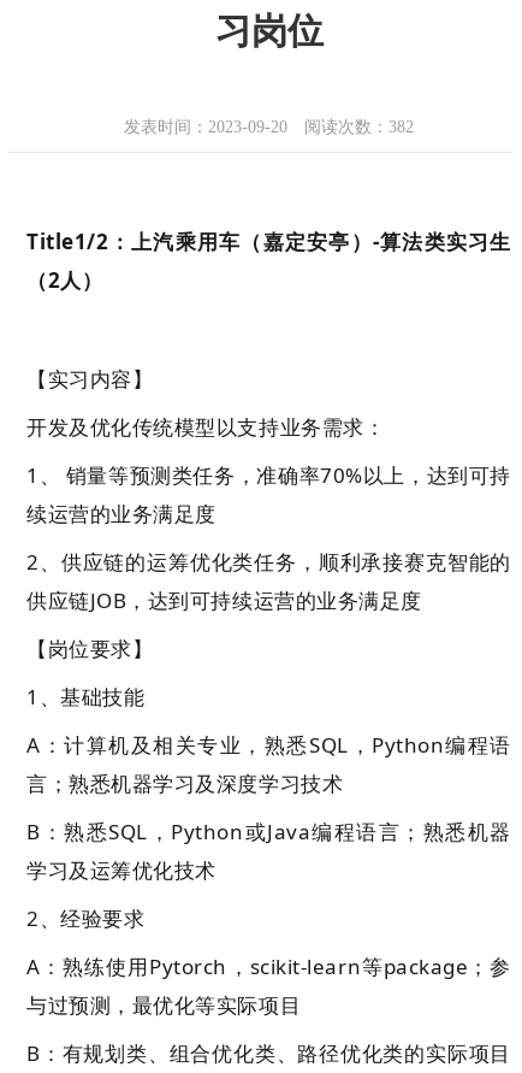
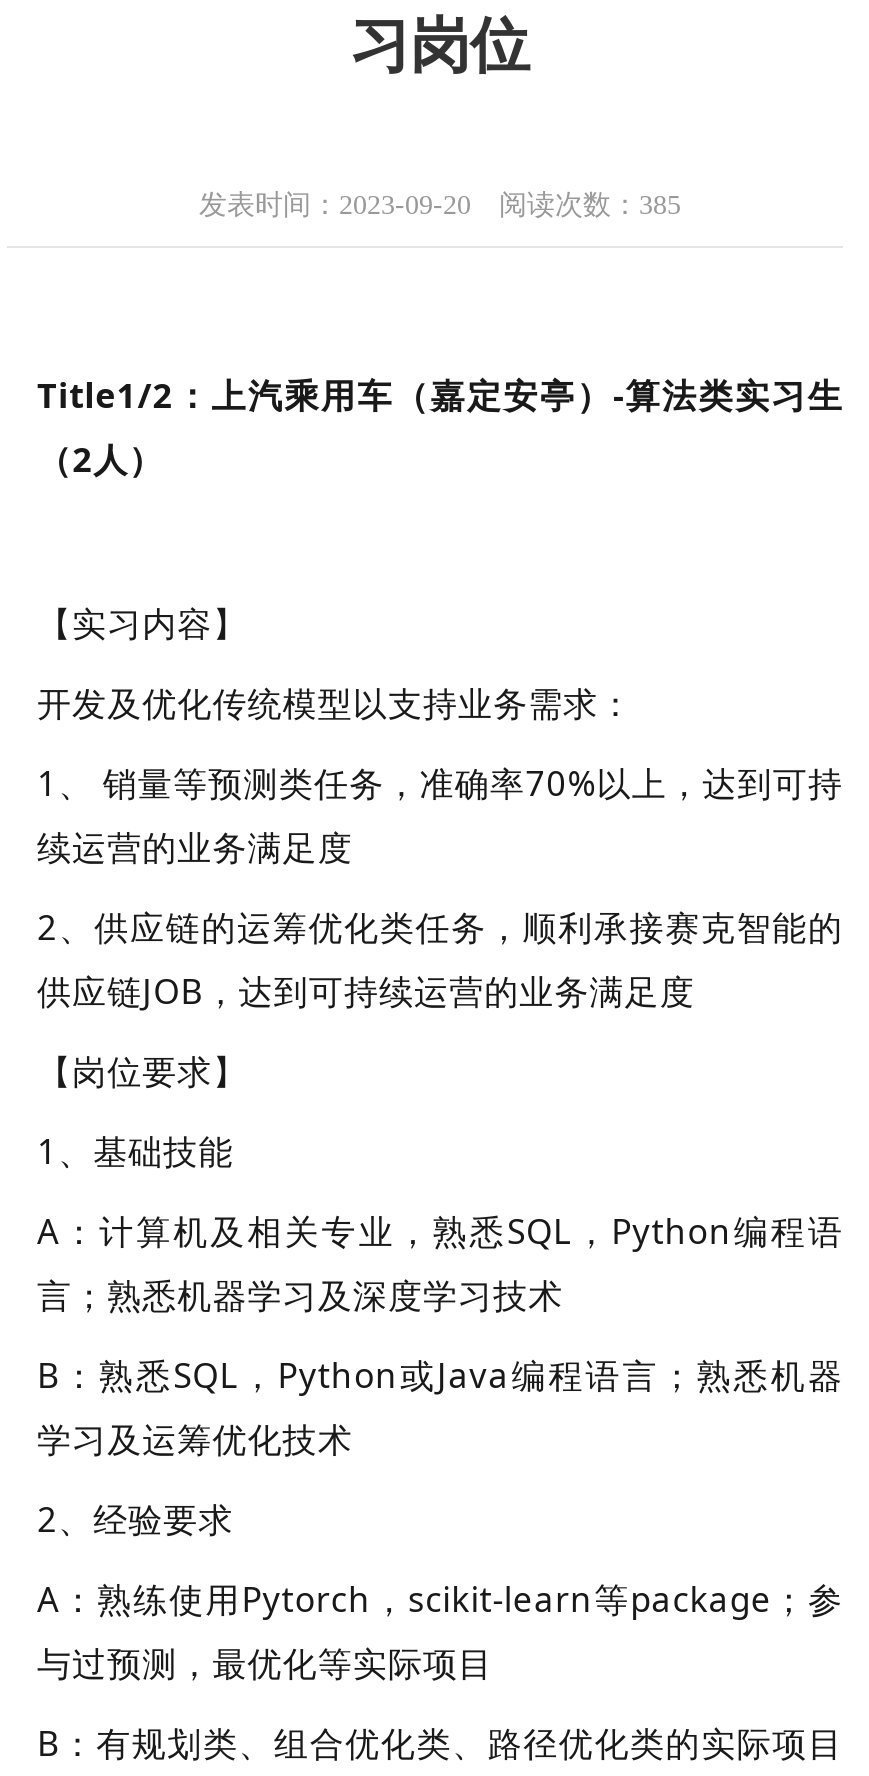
- 发表时间：2023-09-20 阅读次数：382
+ 发表时间：2023-09-20 阅读次数：385
